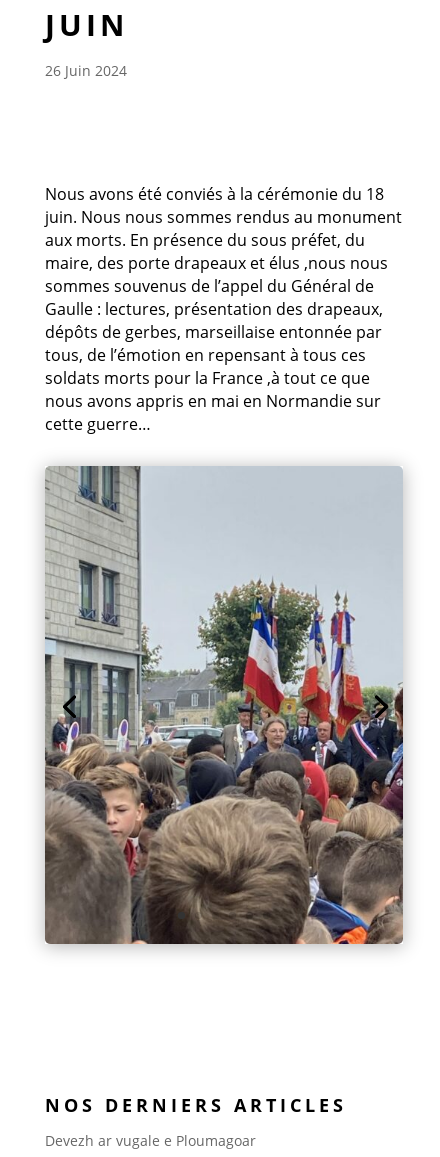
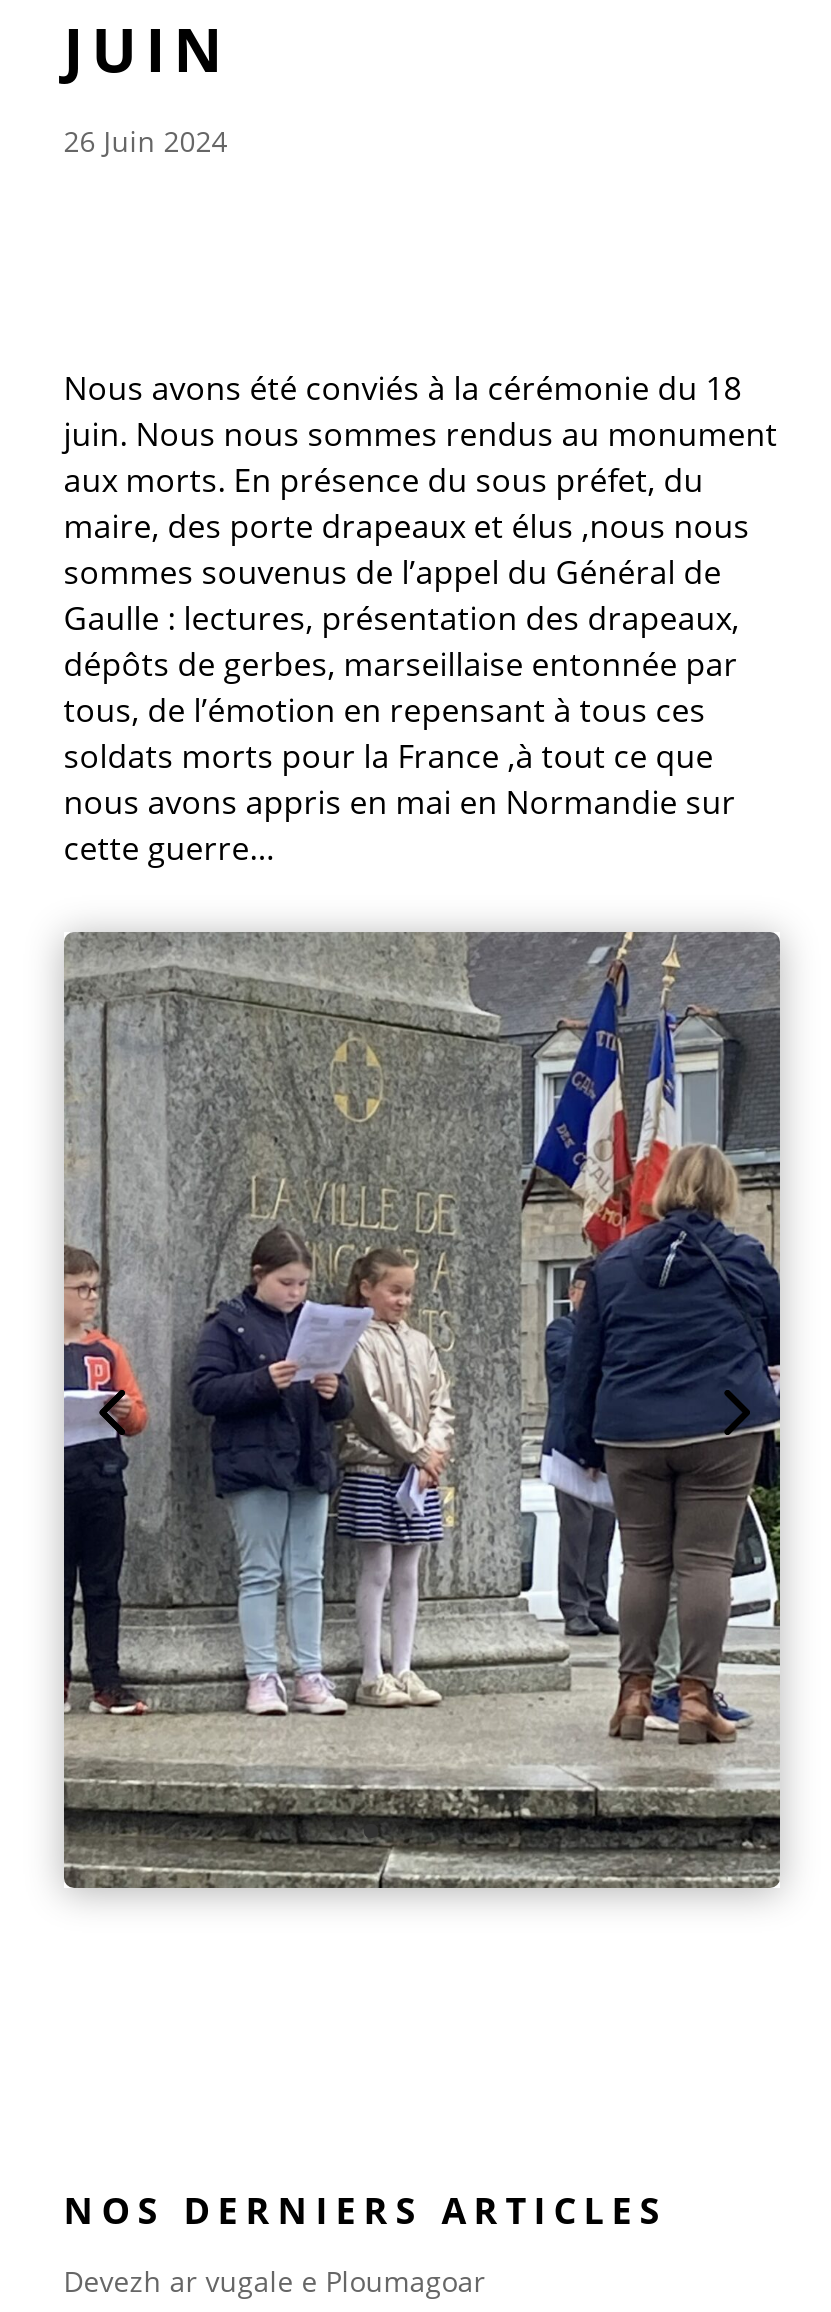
- [image]
+ [image]
